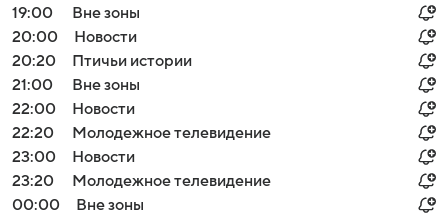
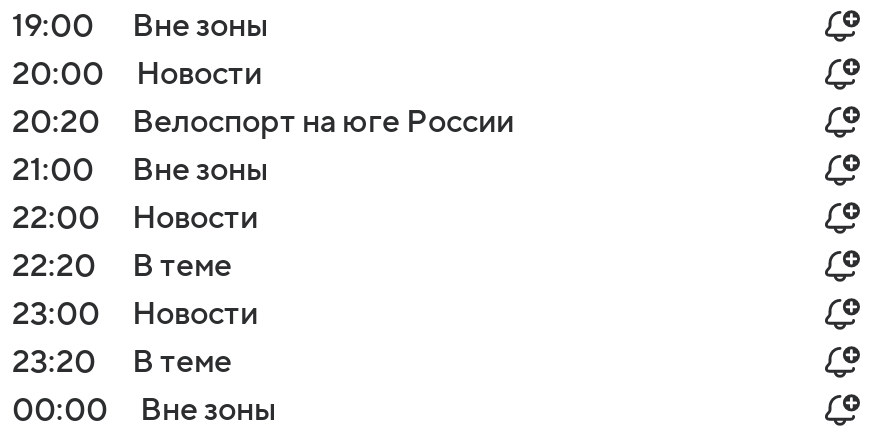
- Птичьи истории
+ Велоспорт на юге России

- Молодежное телевидение
+ В теме

- Молодежное телевидение
+ В теме
